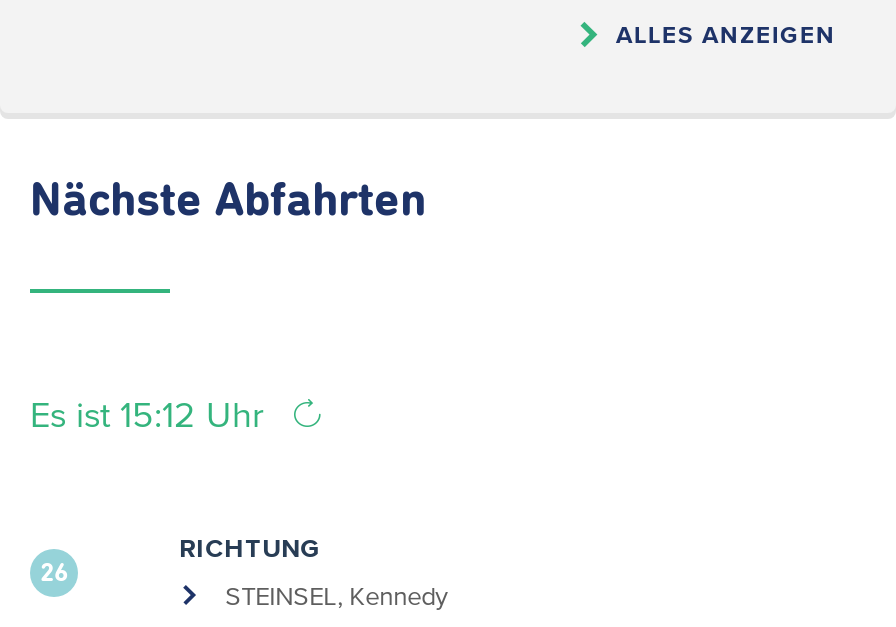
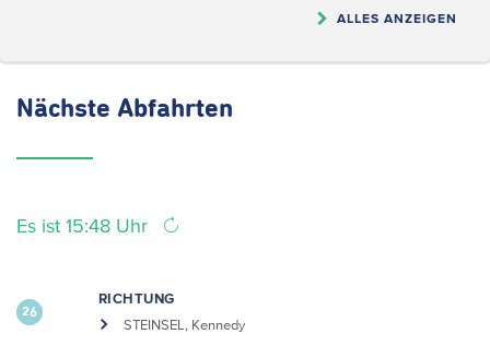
- Es ist 15:12 Uhr
+ Es ist 15:48 Uhr
